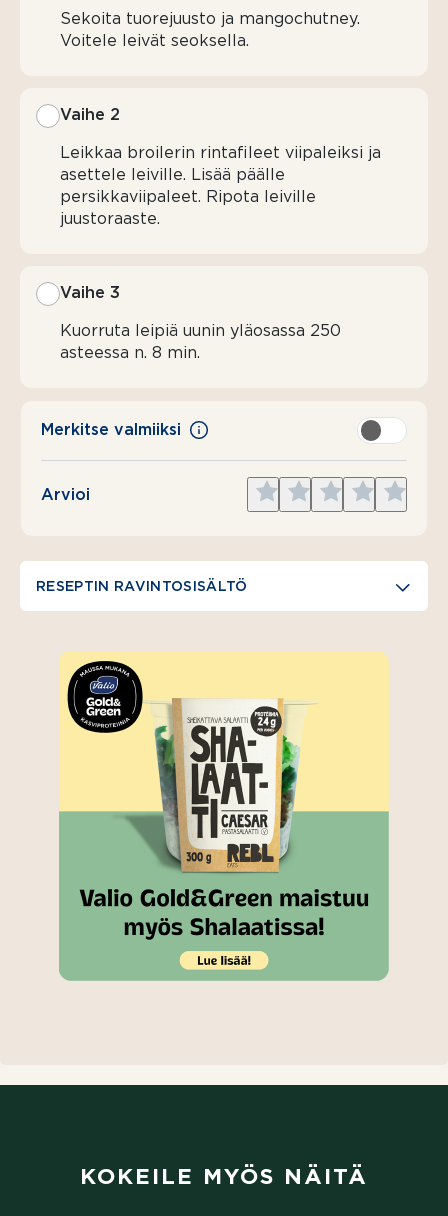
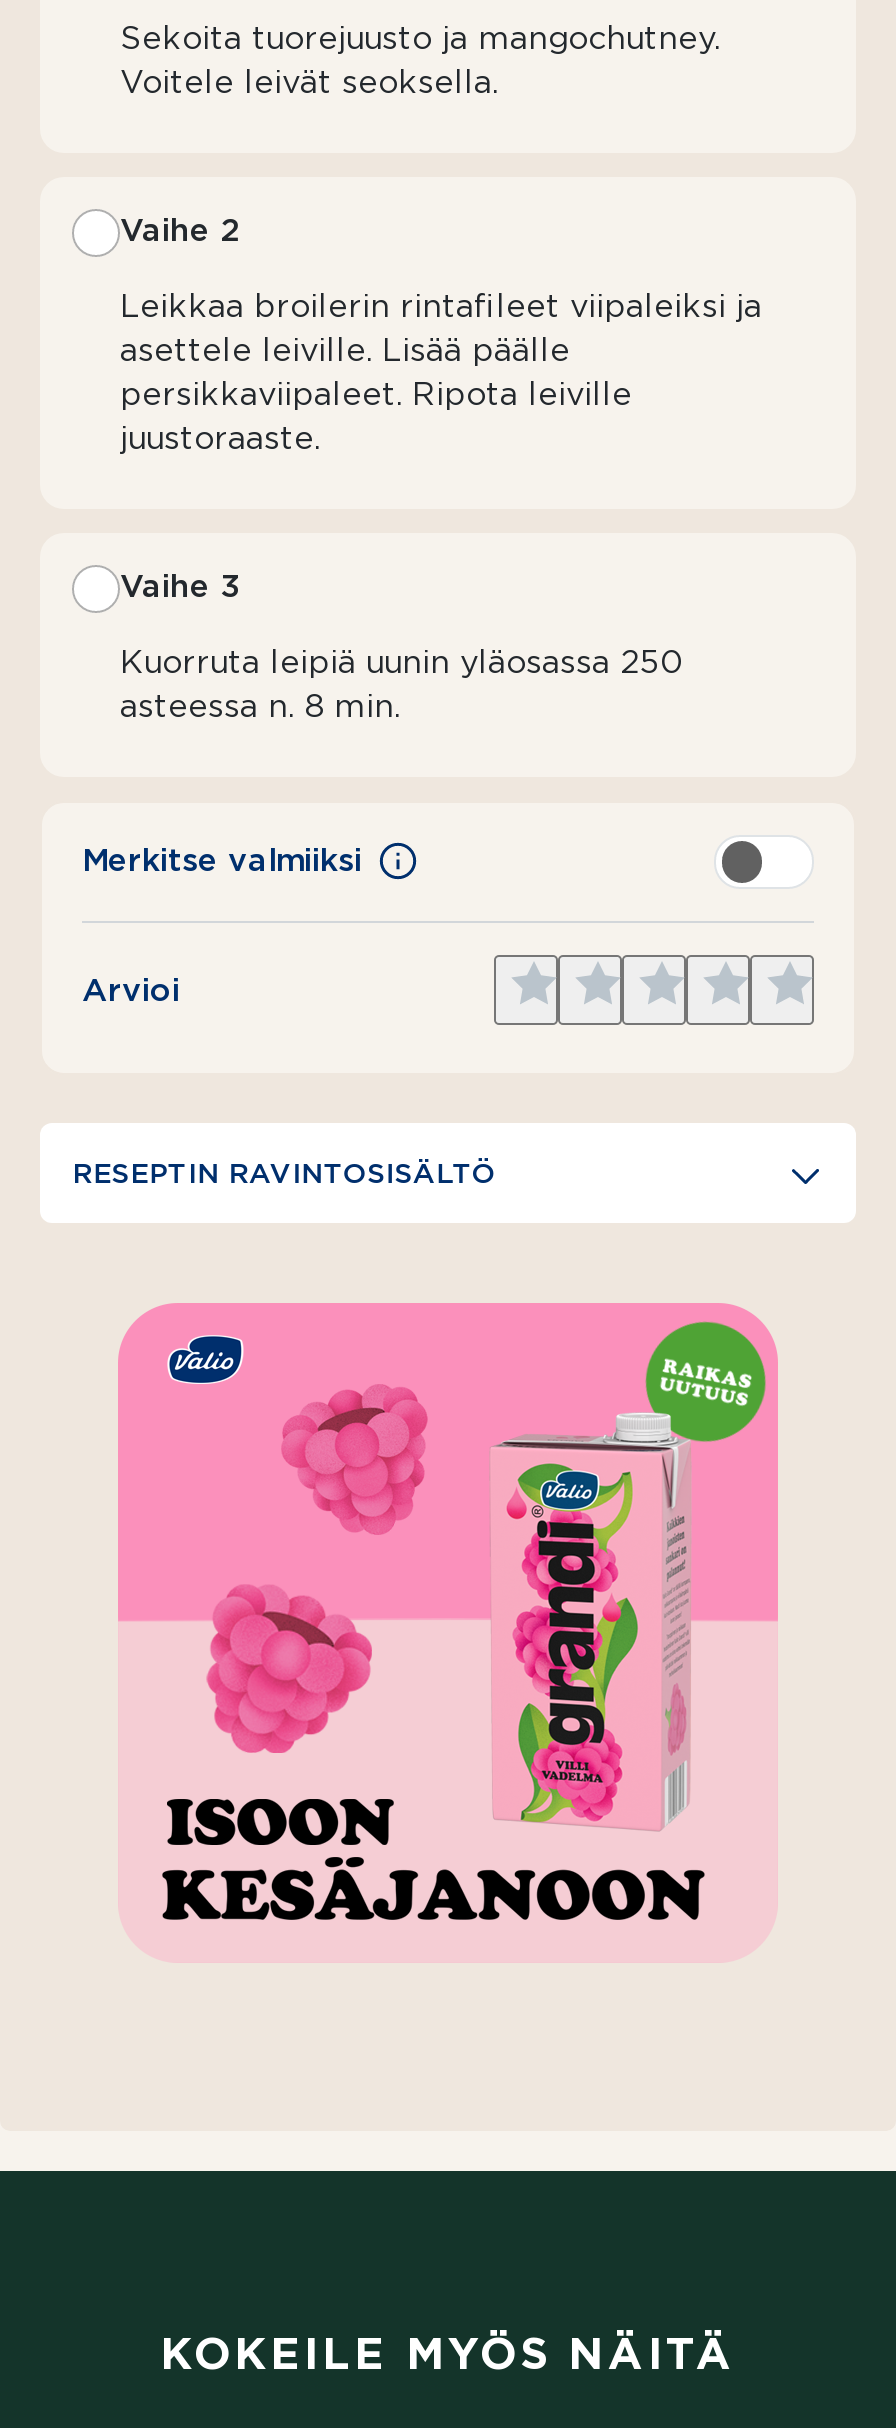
- [image]
+ [image]
